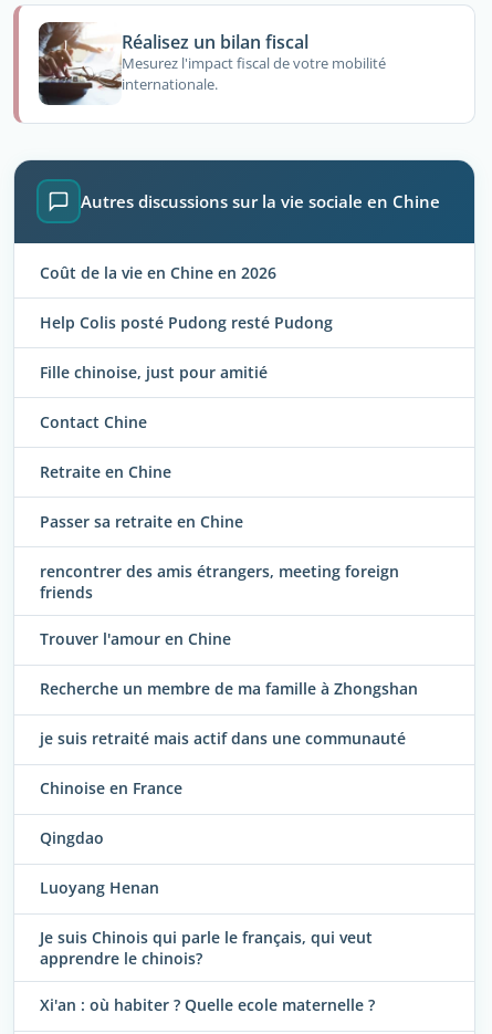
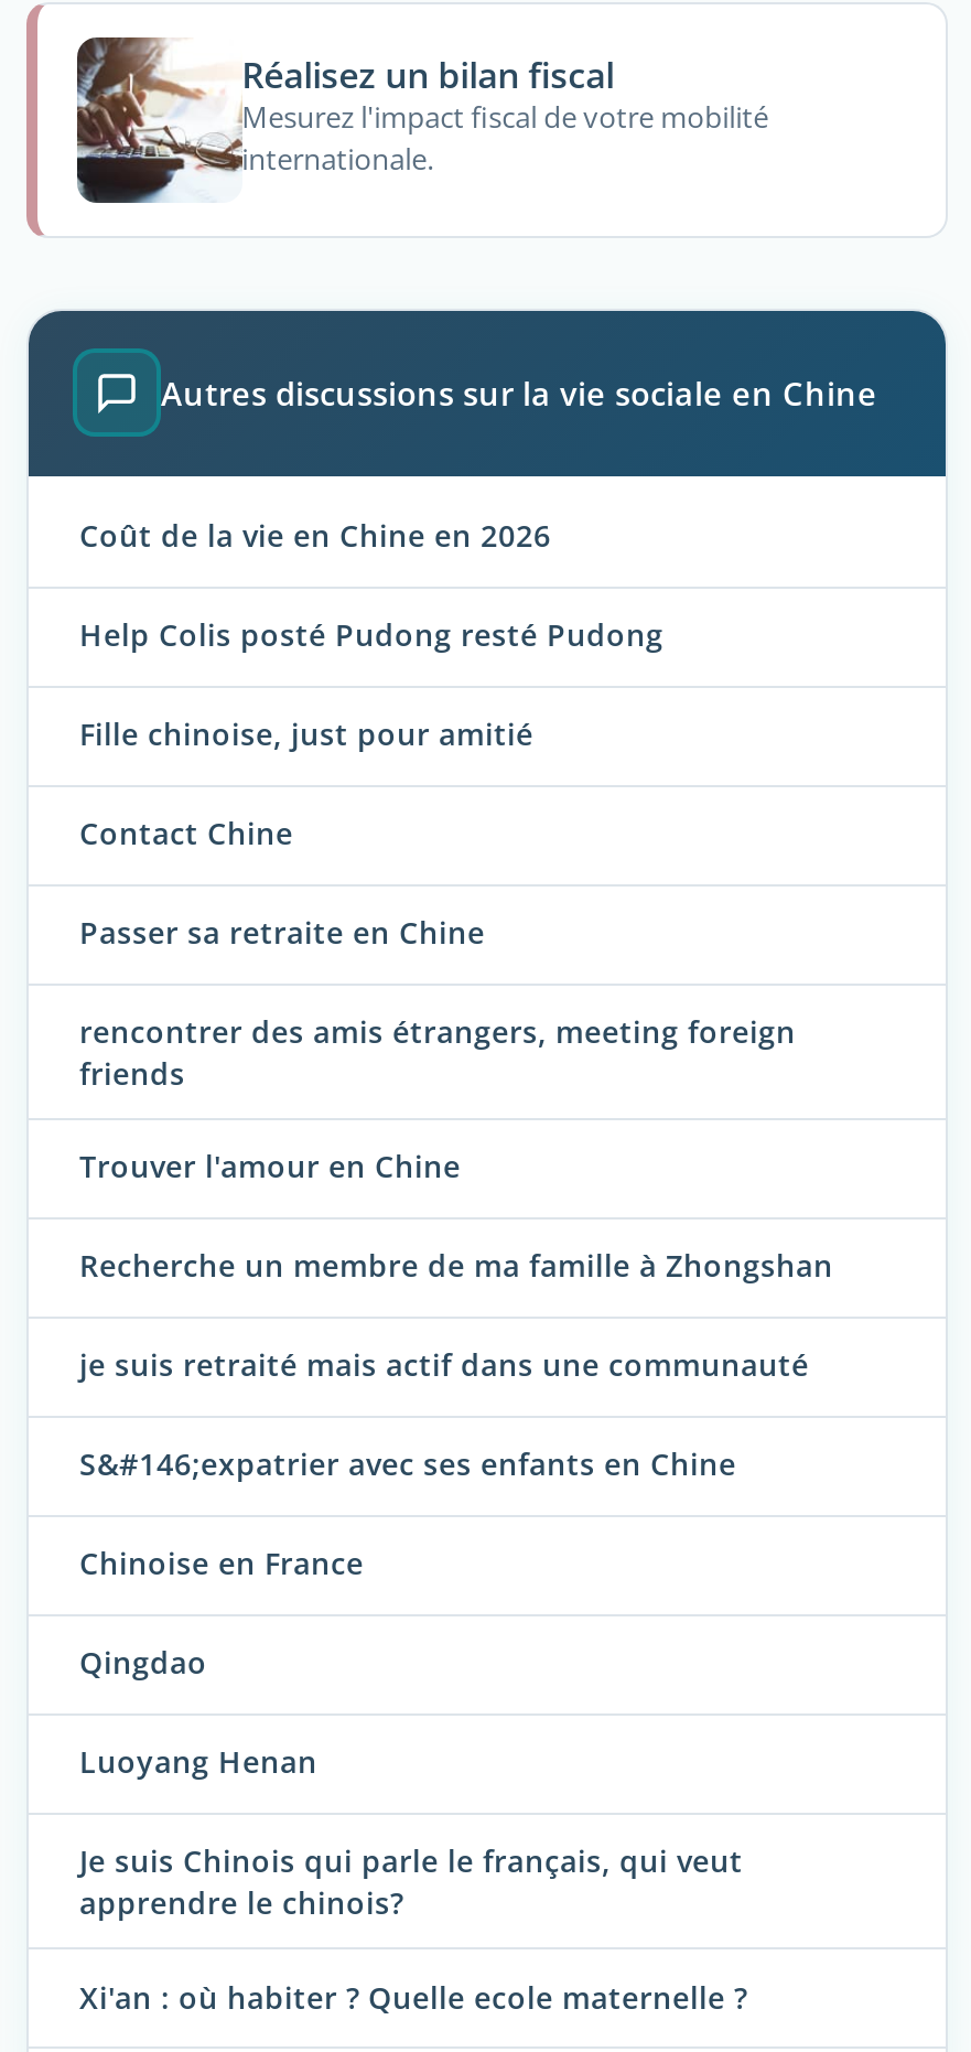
- Retraite en Chine

moved up: Passer sa retraite en Chine | rencontrer des amis étrangers, meeting foreign | friends | Trouver l'amour en Chine | Recherche un membre de ma famille à Zhongshan | je suis retraité mais actif dans une communauté

+ S&#146;expatrier avec ses enfants en Chine
